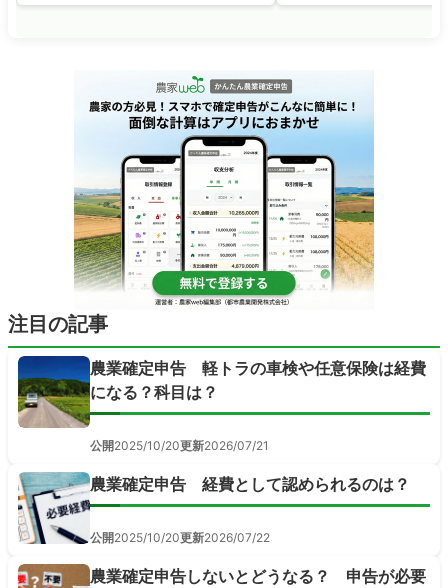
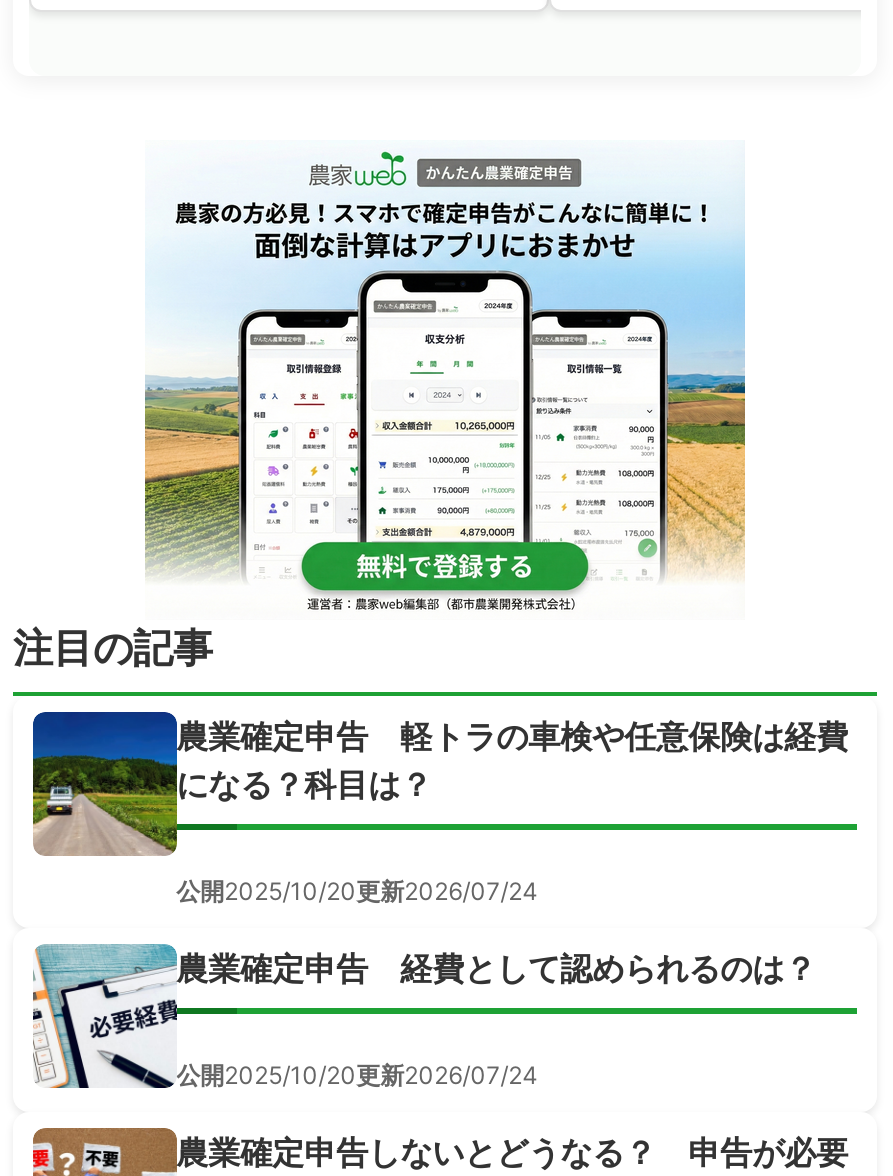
- 公開2025/10/20更新2026/07/21
+ 公開2025/10/20更新2026/07/24

- 公開2025/10/20更新2026/07/22
+ 公開2025/10/20更新2026/07/24
